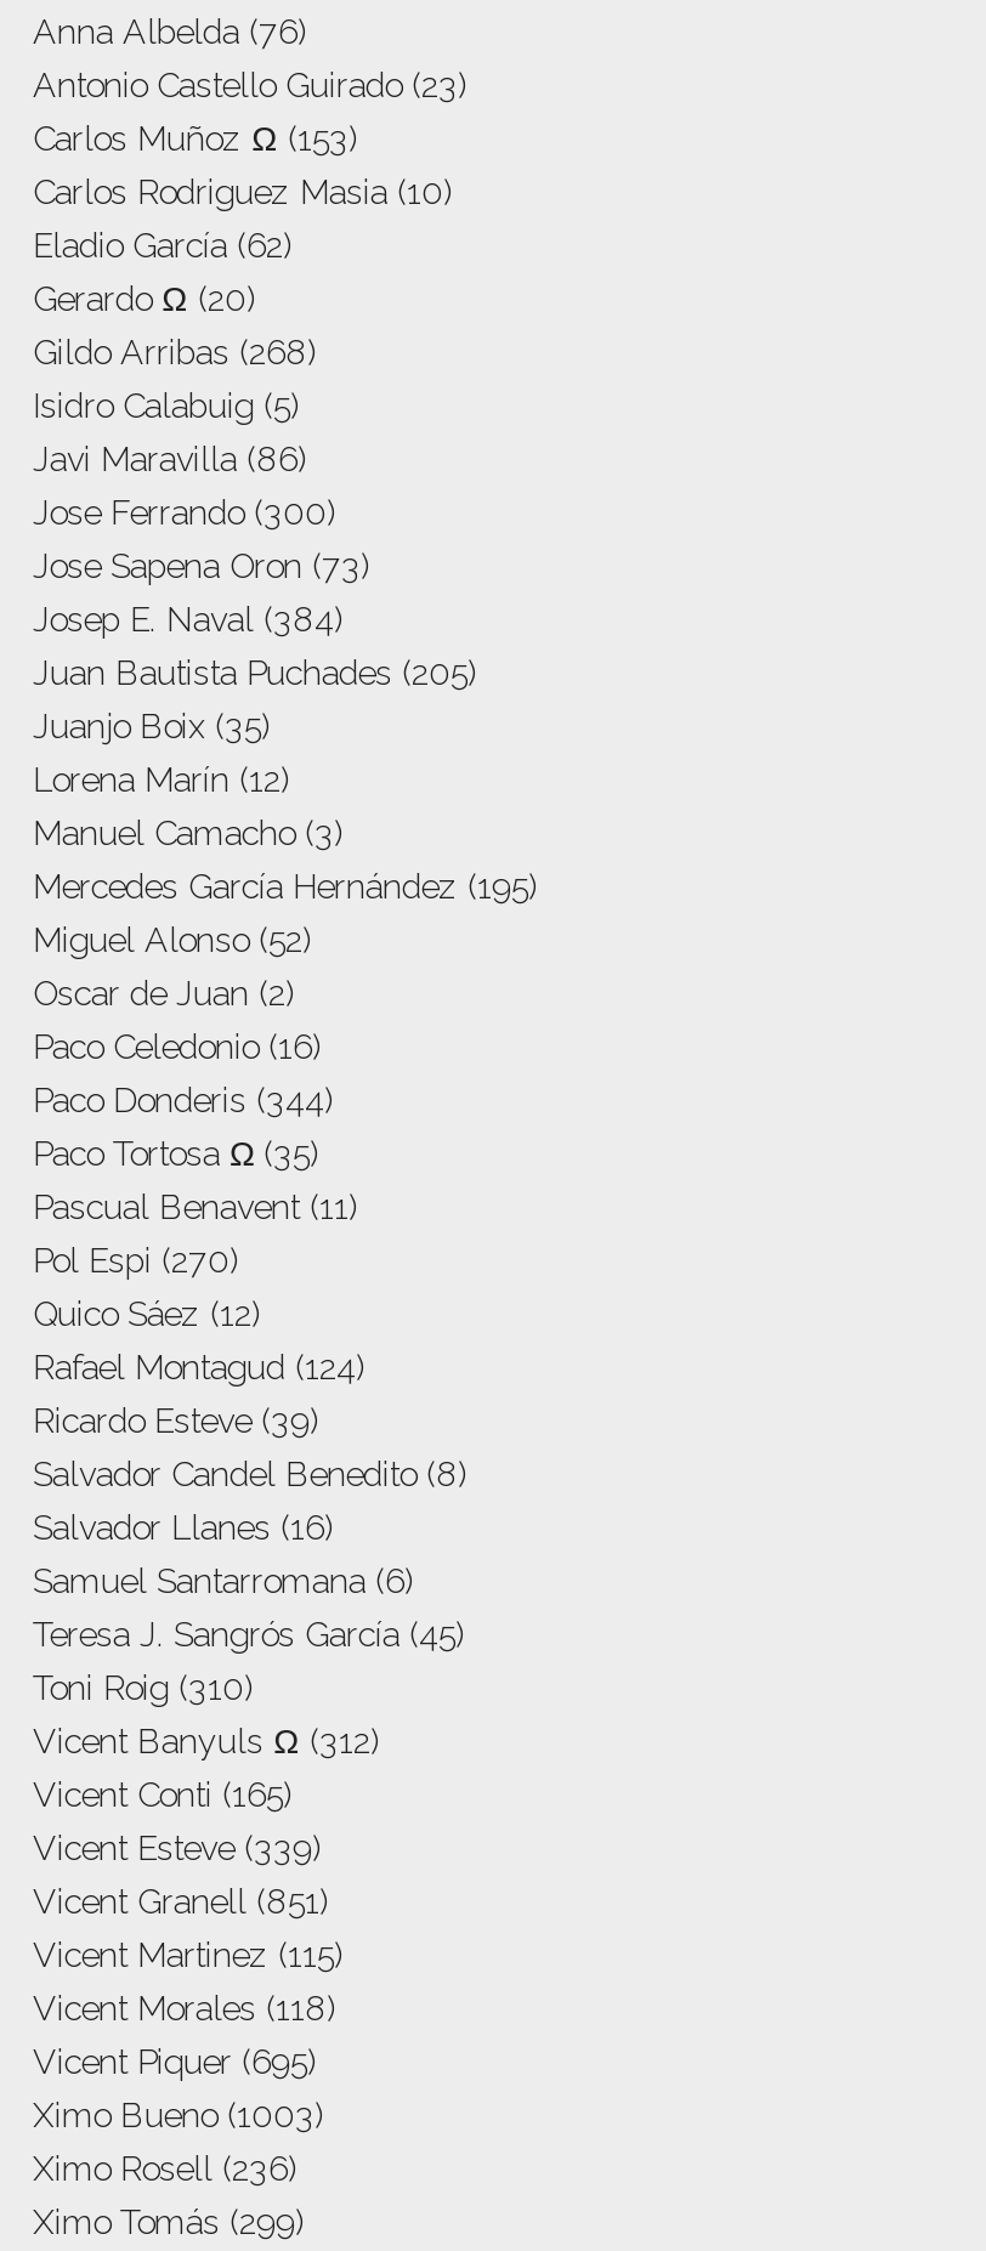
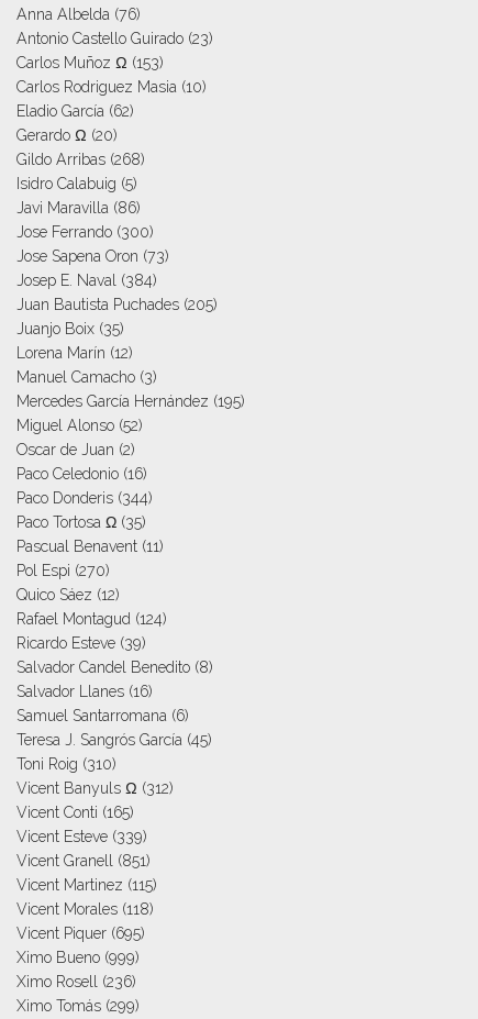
- Ximo Bueno (1003)
+ Ximo Bueno (999)
